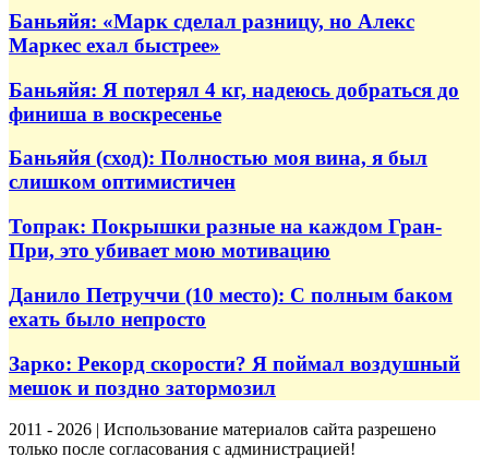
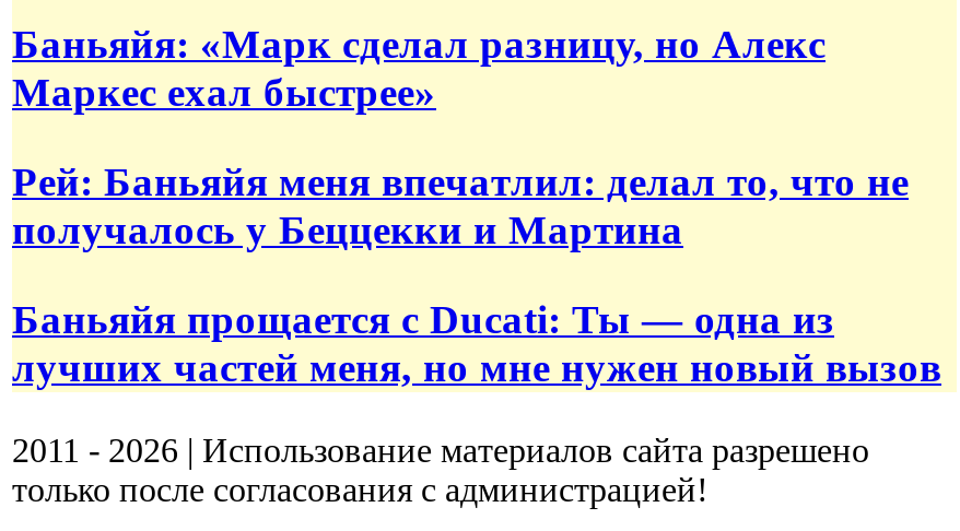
- Баньяйя: Я потерял 4 кг, надеюсь добраться до
- финиша в воскресенье
- Баньяйя (сход): Полностью моя вина, я был
- слишком оптимистичен
- Топрак: Покрышки разные на каждом Гран-
- При, это убивает мою мотивацию
- Данило Петруччи (10 место): С полным баком
- ехать было непросто
- Зарко: Рекорд скорости? Я поймал воздушный
- мешок и поздно затормозил
+ Рей: Баньяйя меня впечатлил: делал то, что не
+ получалось у Беццекки и Мартина
+ Баньяйя прощается с Ducati: Ты — одна из
+ лучших частей меня, но мне нужен новый вызов
